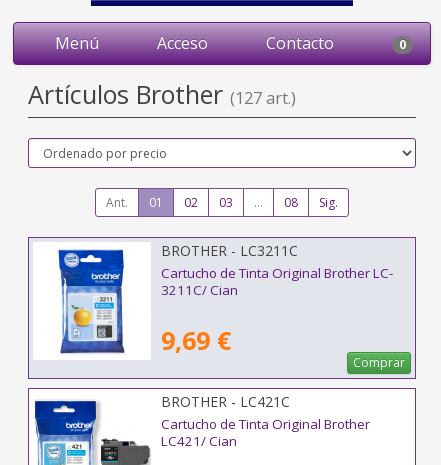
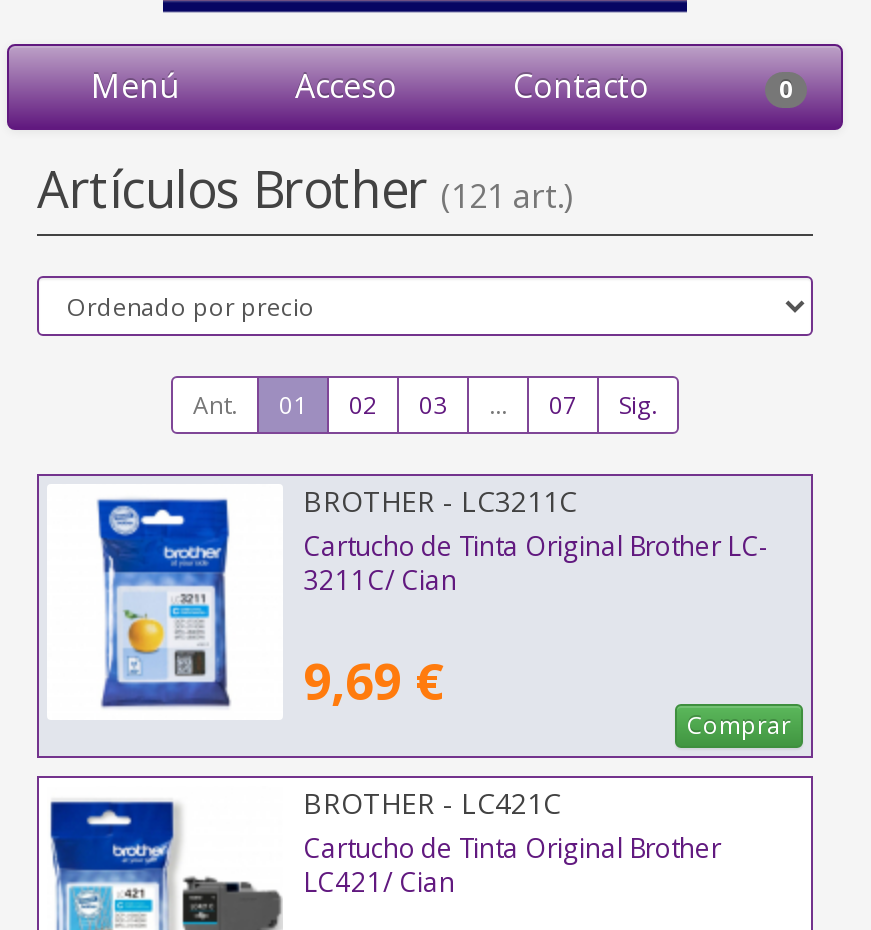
- Artículos Brother (127 art.)
+ Artículos Brother (121 art.)

- 08
+ 07
